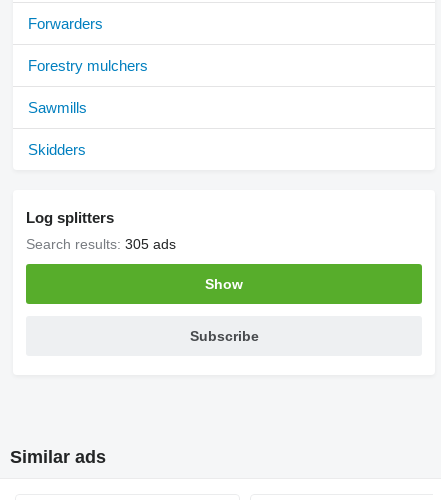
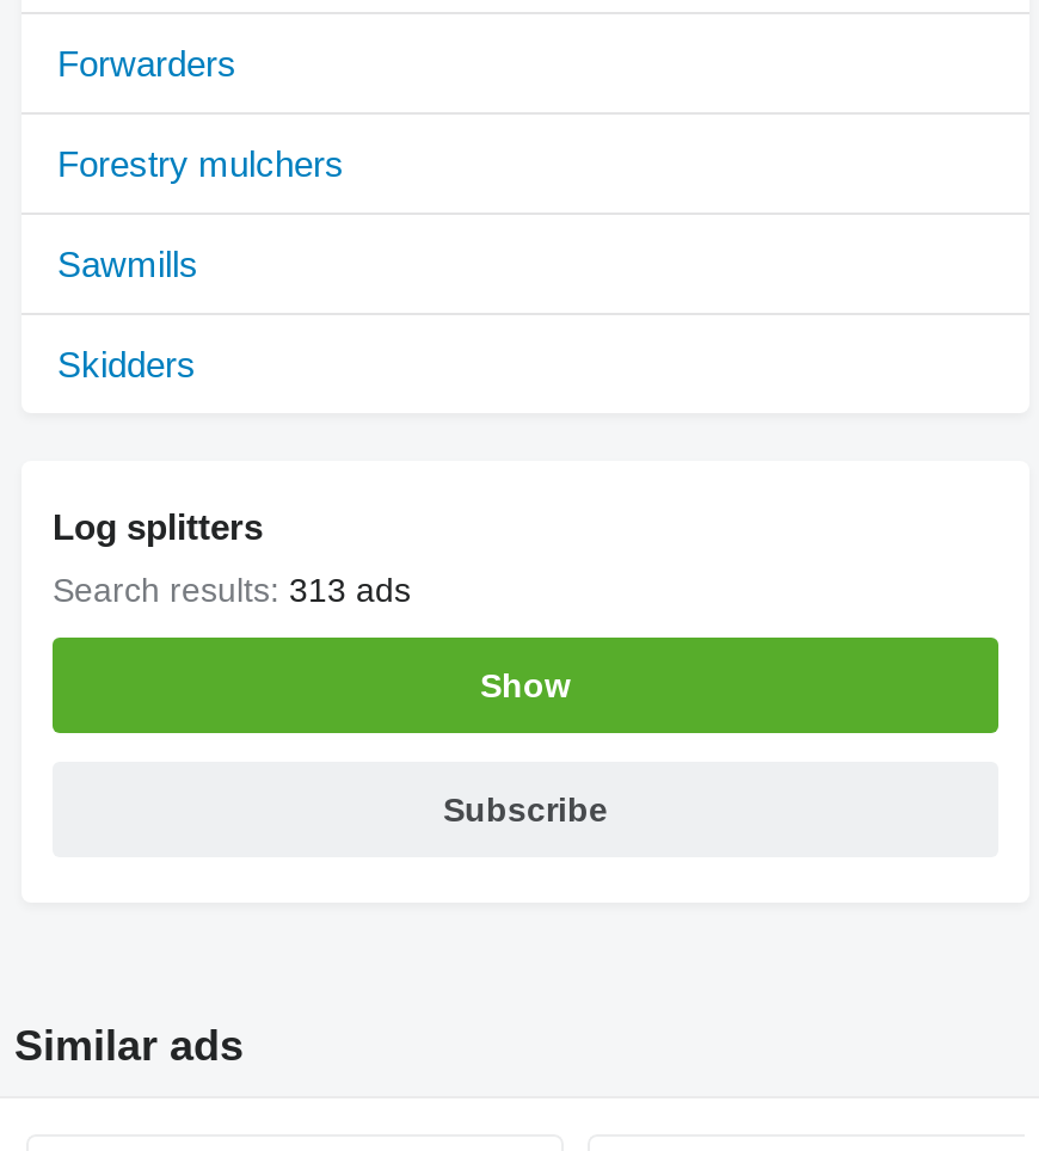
- Search results: 305 ads
+ Search results: 313 ads
